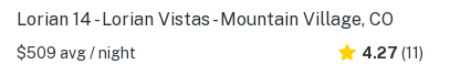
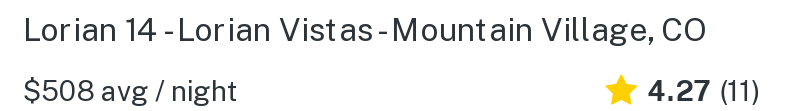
- $509 avg / night
+ $508 avg / night
